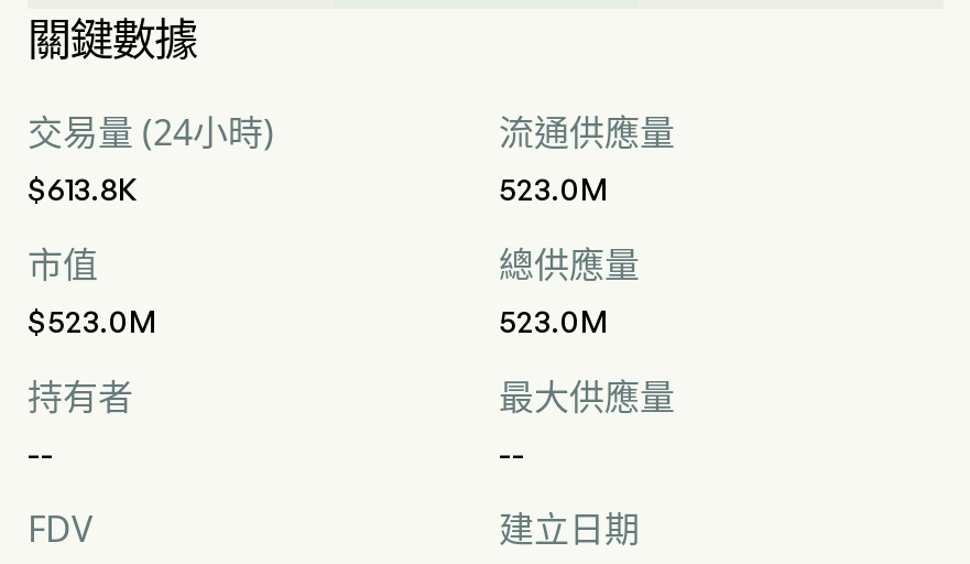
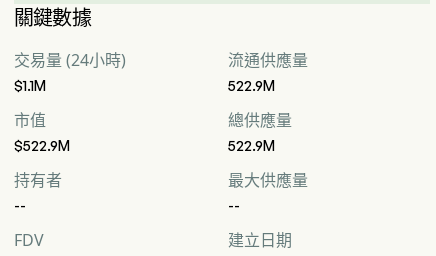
- $613.8K
+ $1.1M

- 523.0M
+ 522.9M

- $523.0M
+ $522.9M

- 523.0M
+ 522.9M
